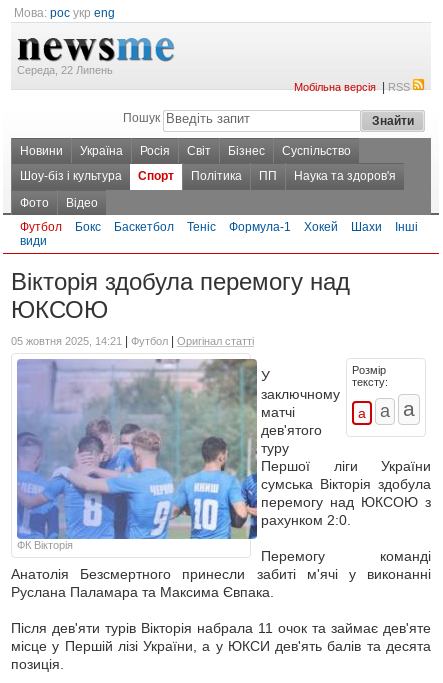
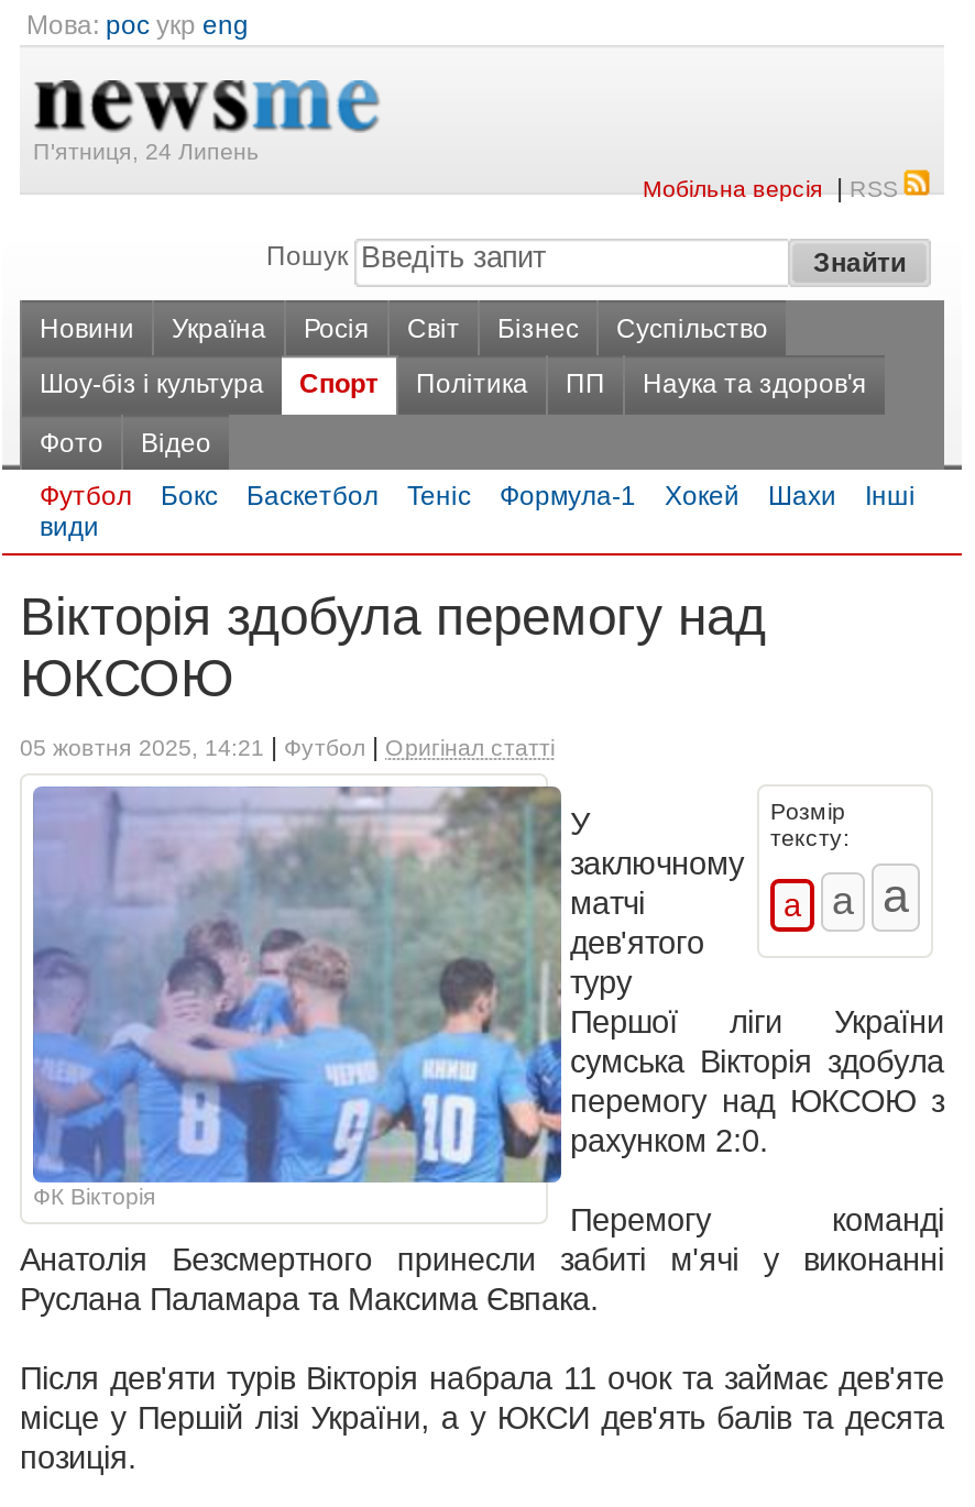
- Середа, 22 Липень
+ П'ятниця, 24 Липень
